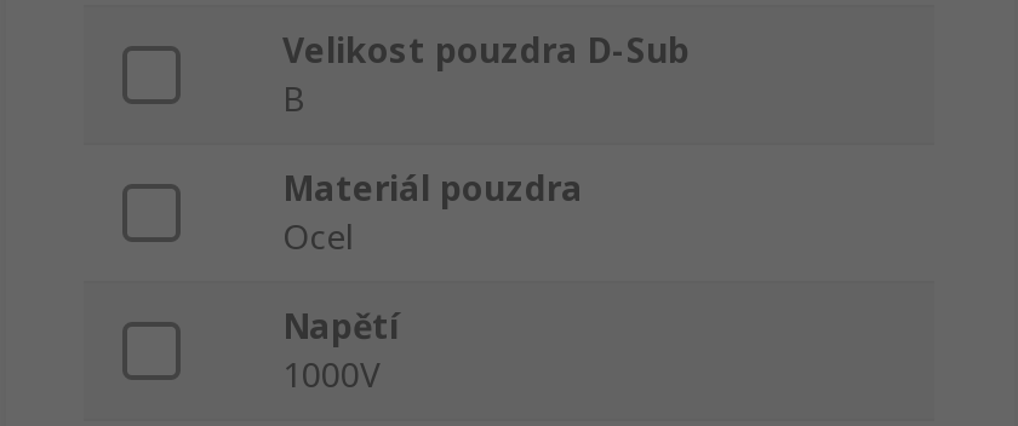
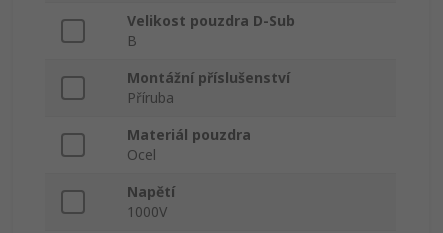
+ Montážní příslušenství
+ Příruba
